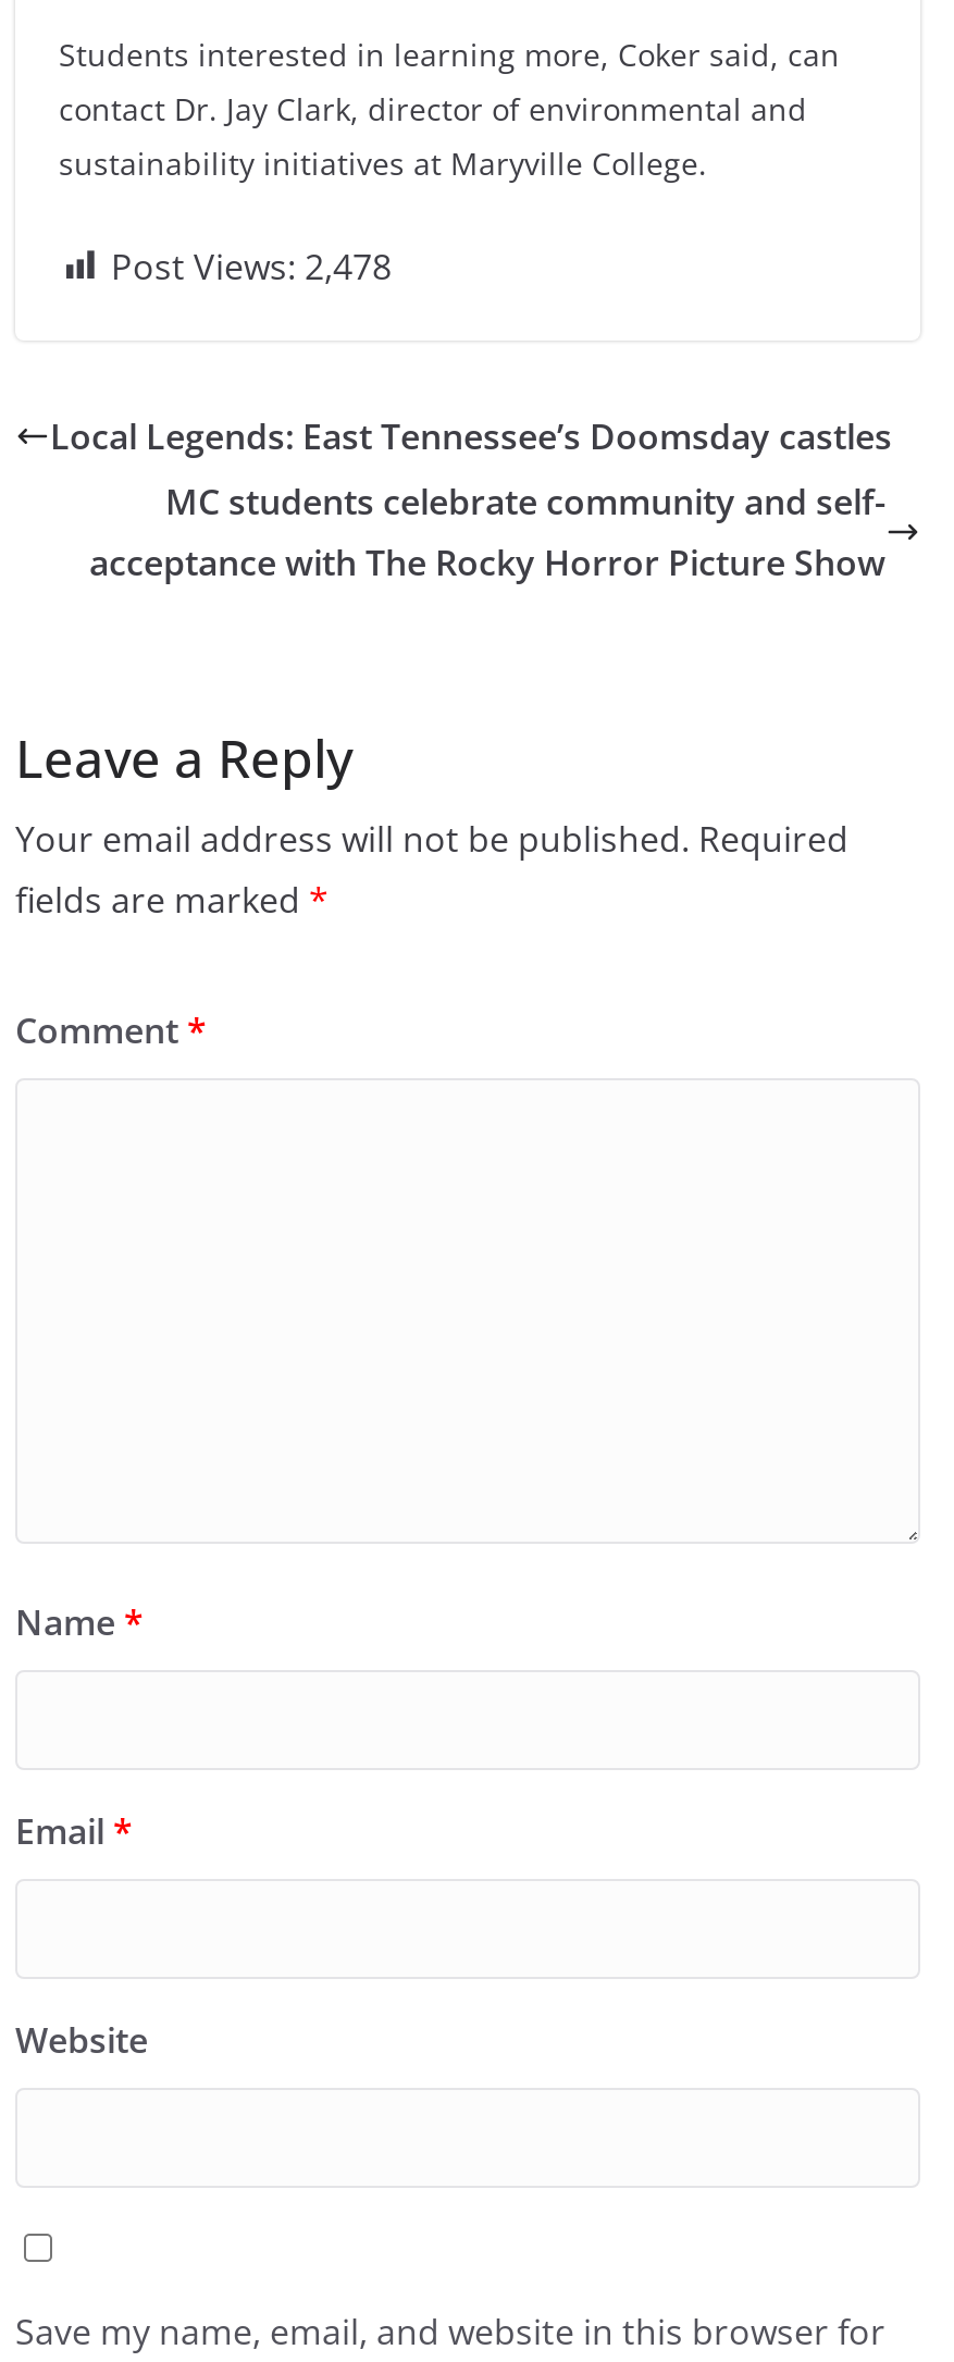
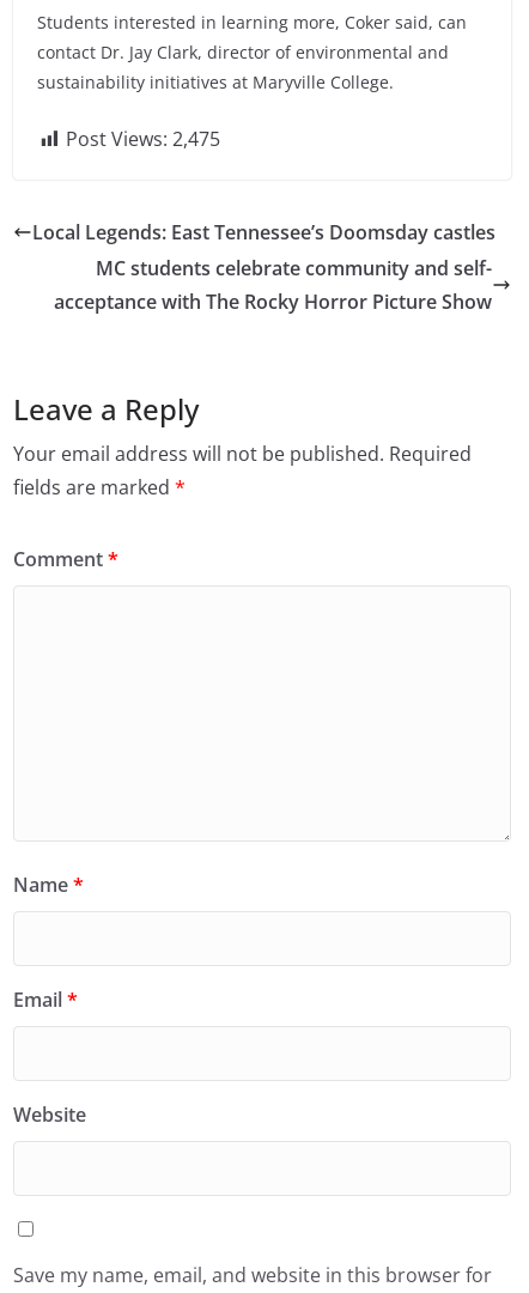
- Post Views: 2,478
+ Post Views: 2,475
